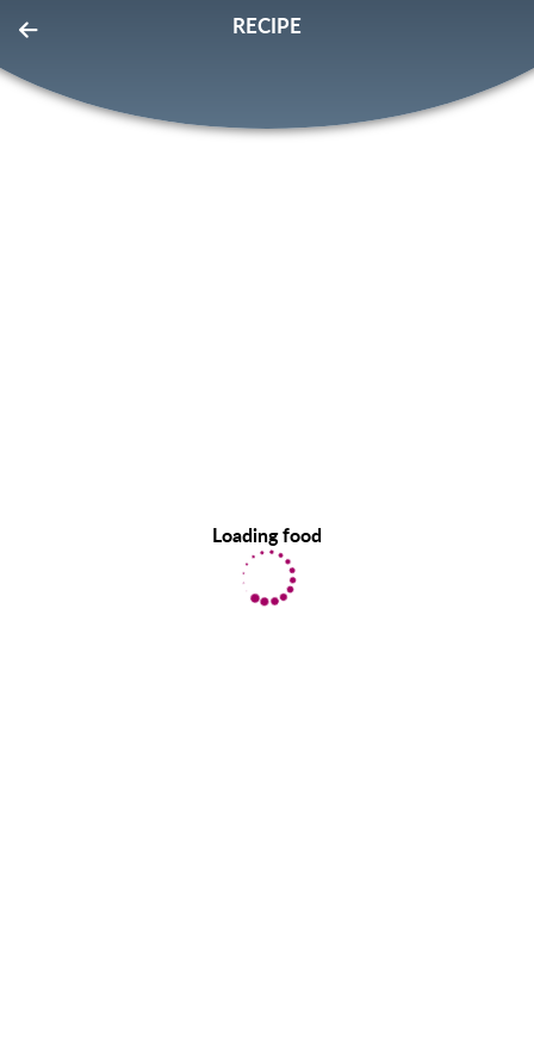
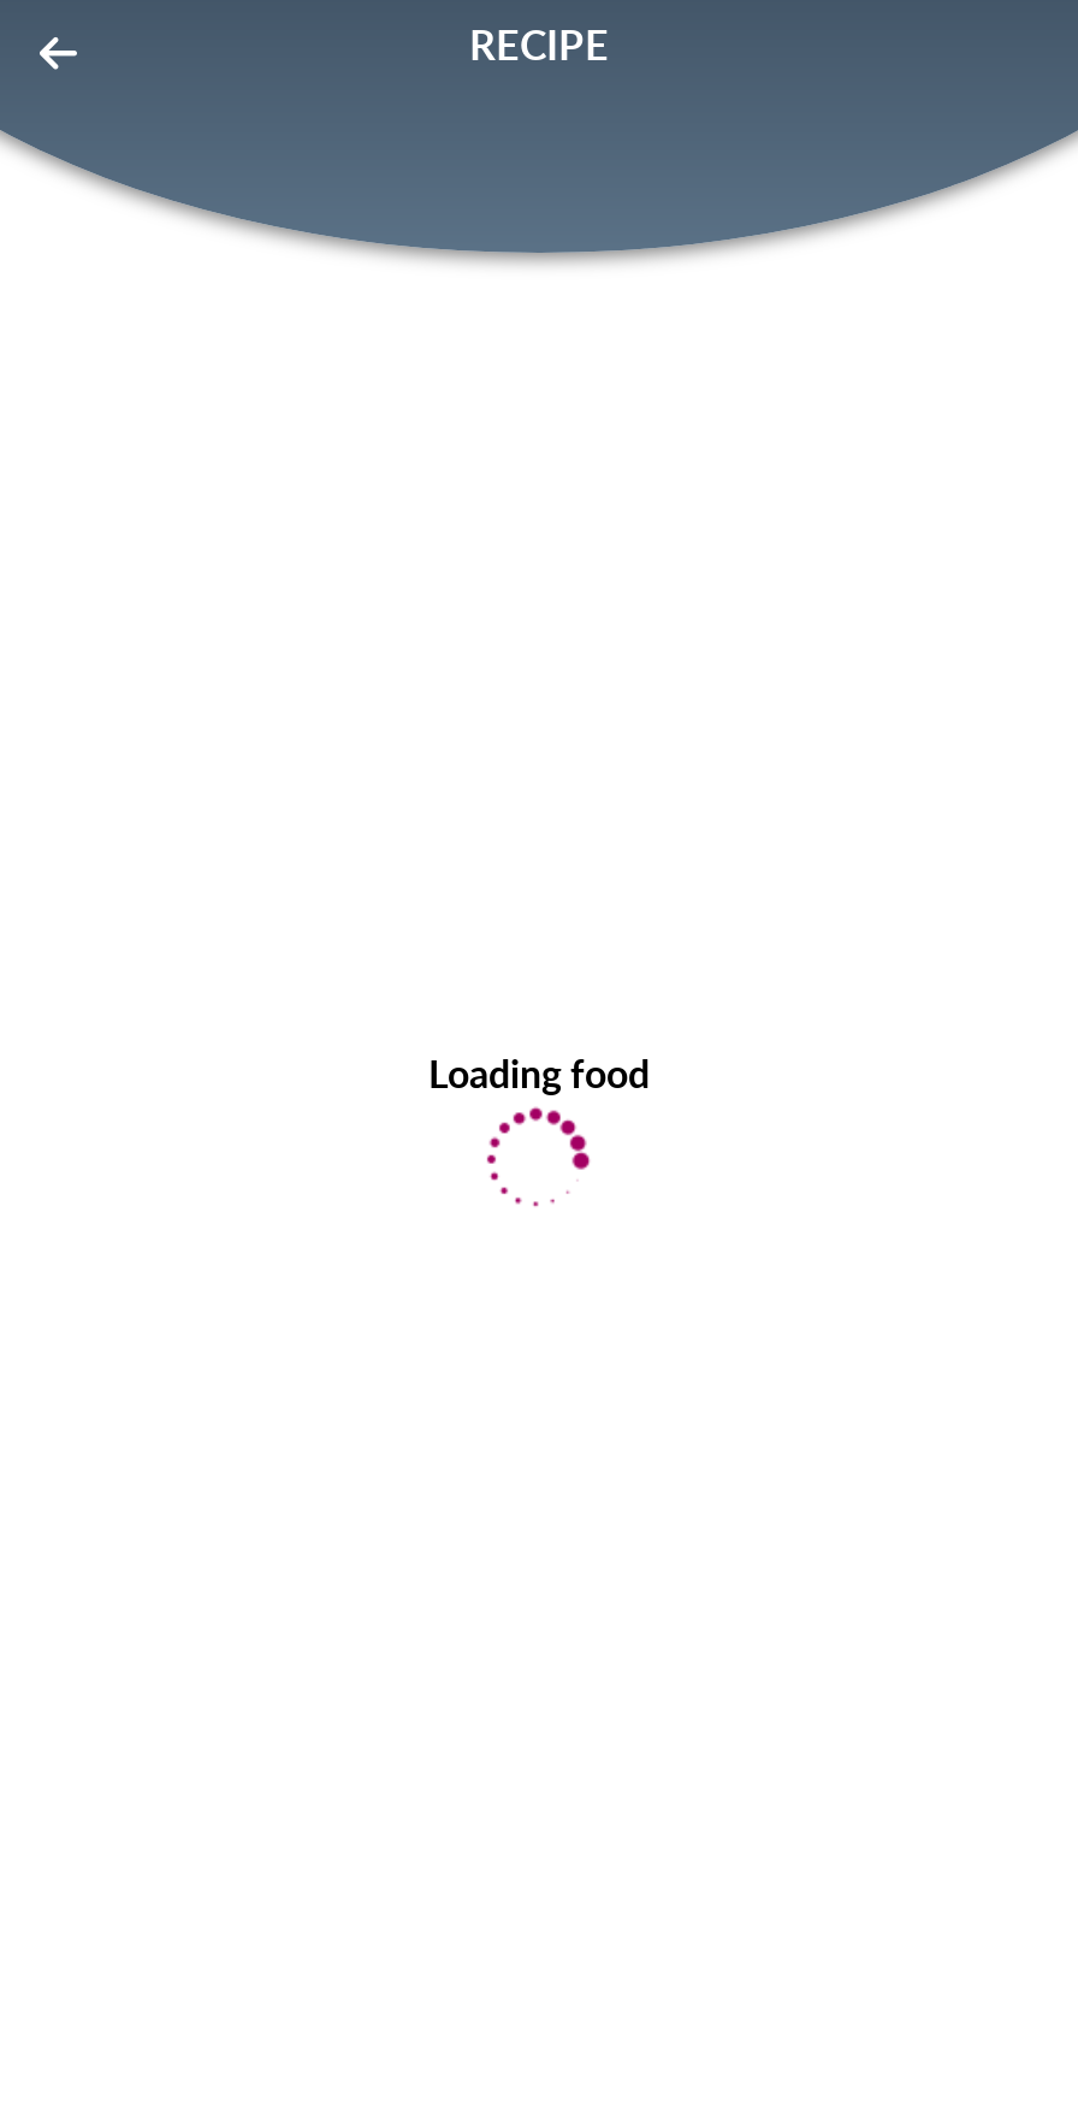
- [image]
+ [image]
